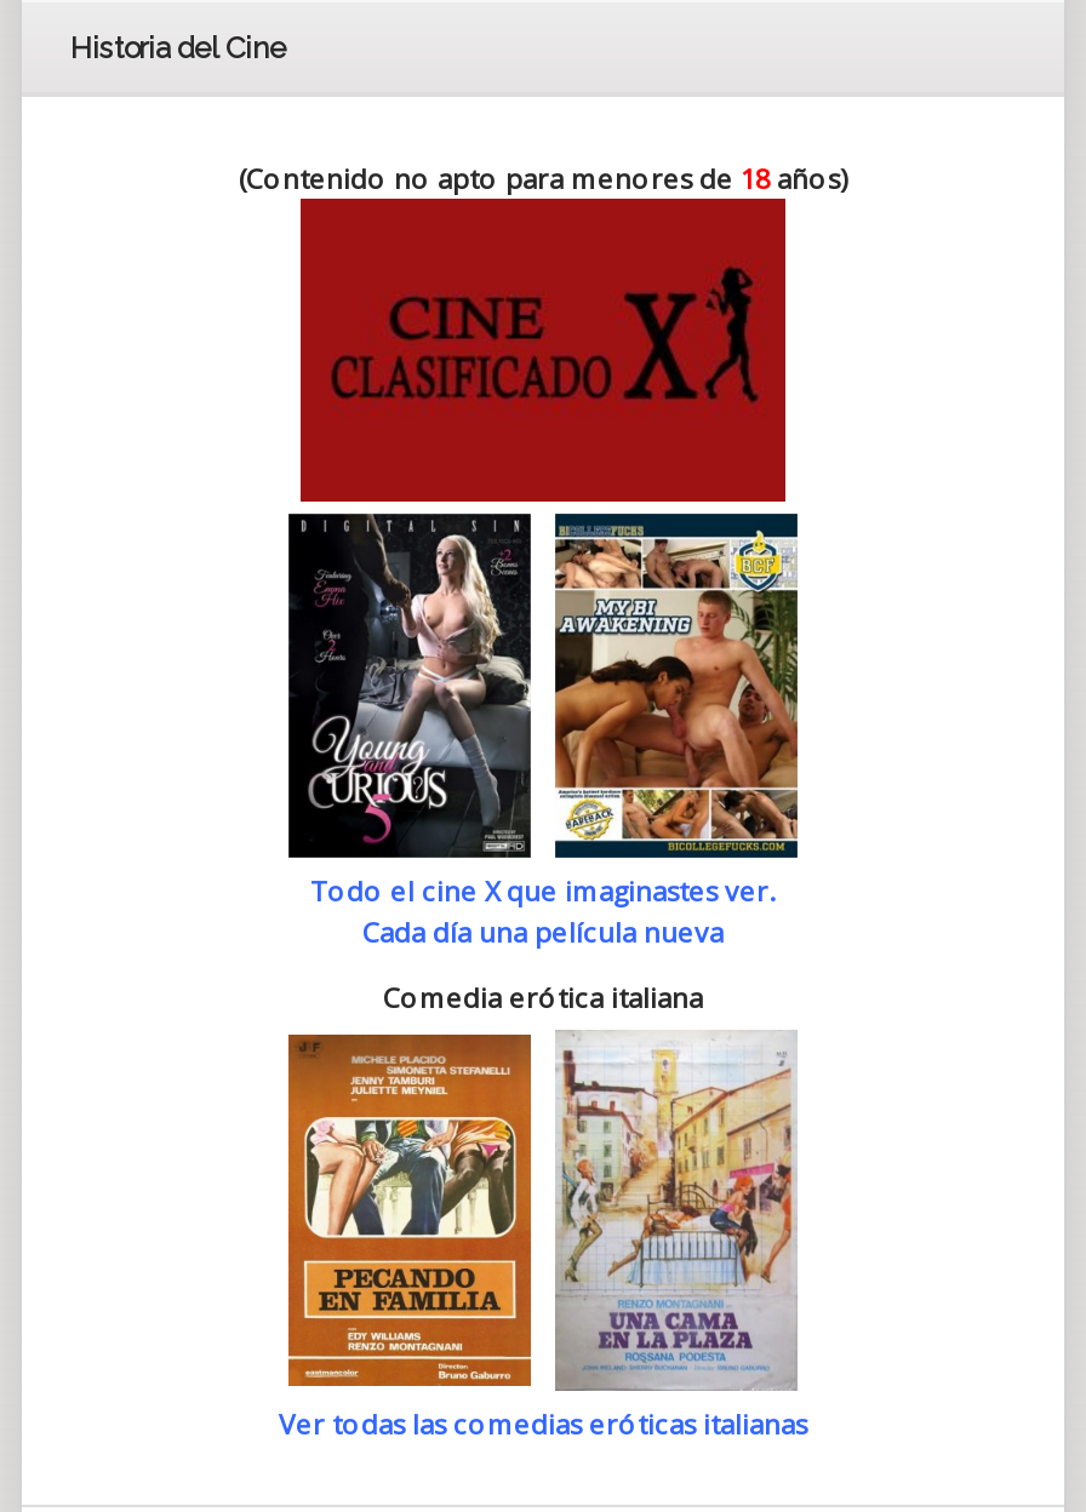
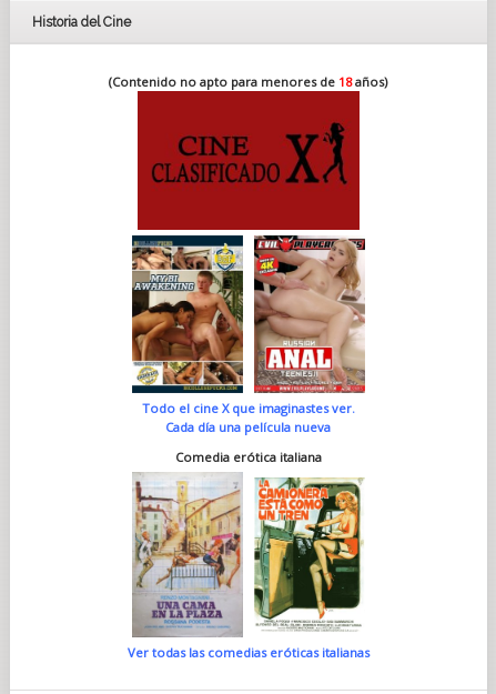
- [image]
+ [image]

- [image]
+ [image]

- [image]
+ [image]

- [image]
+ [image]
